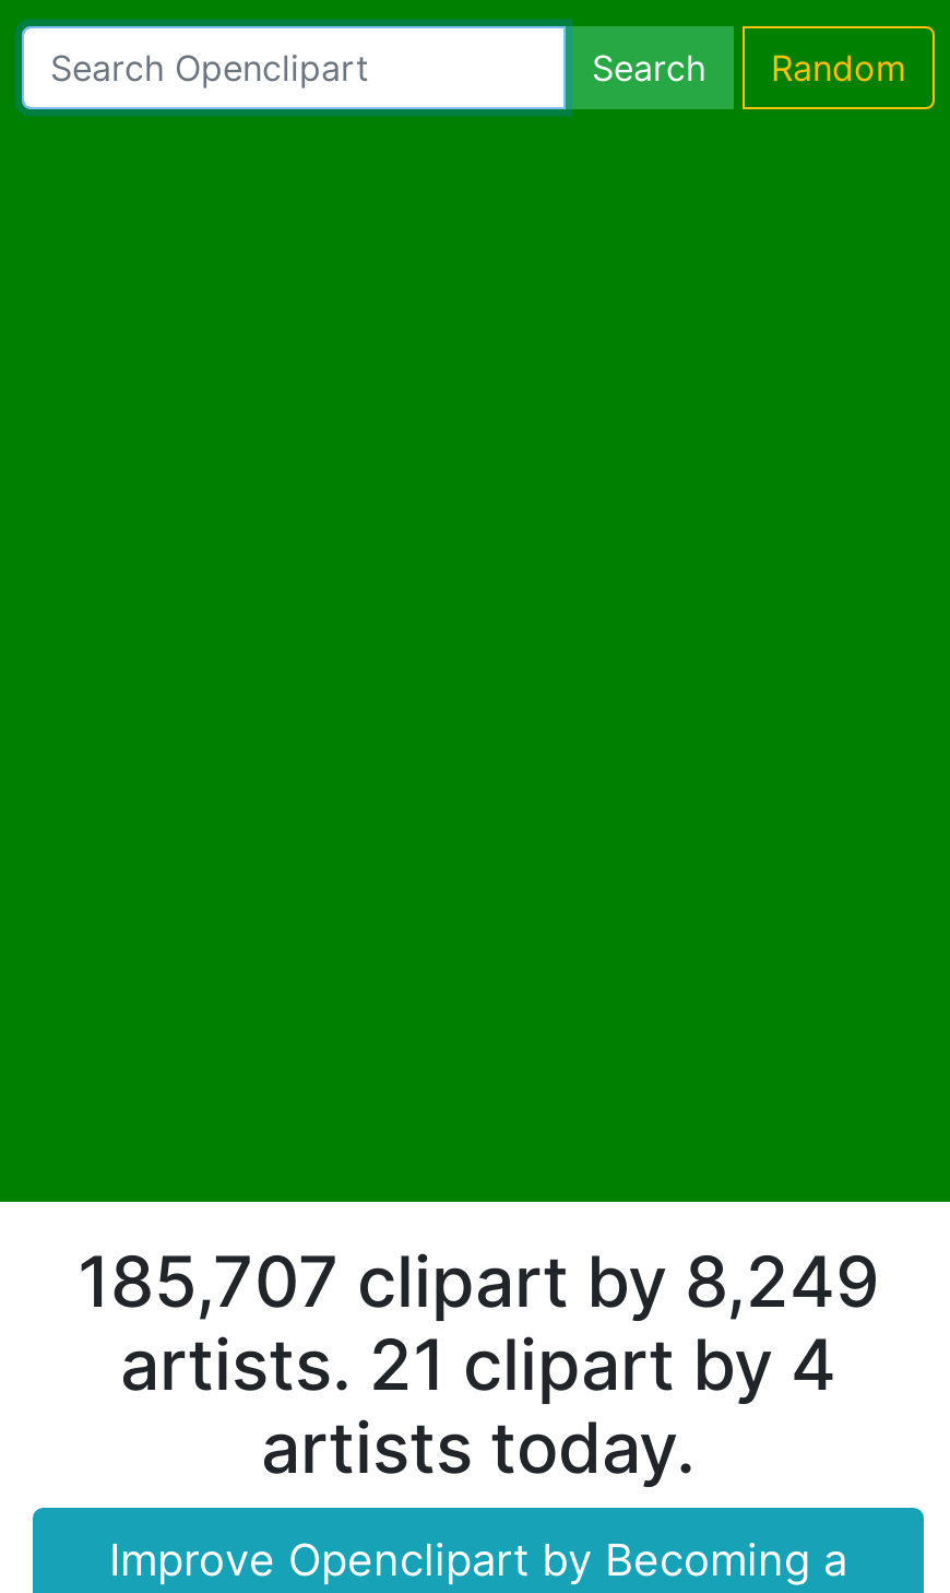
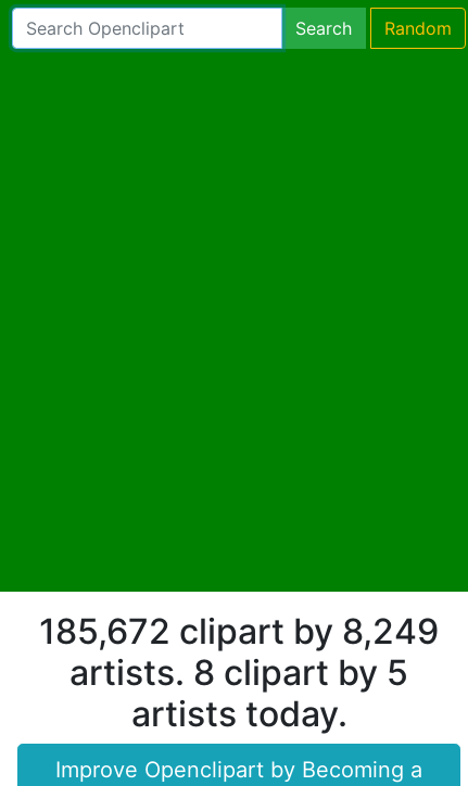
- 185,707 clipart by 8,249
+ 185,672 clipart by 8,249

- artists. 21 clipart by 4
+ artists. 8 clipart by 5
